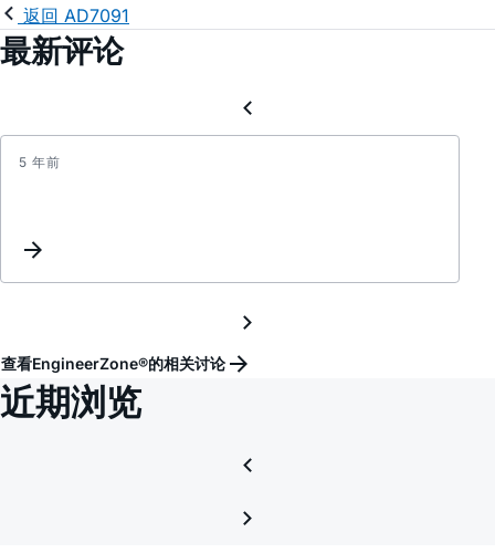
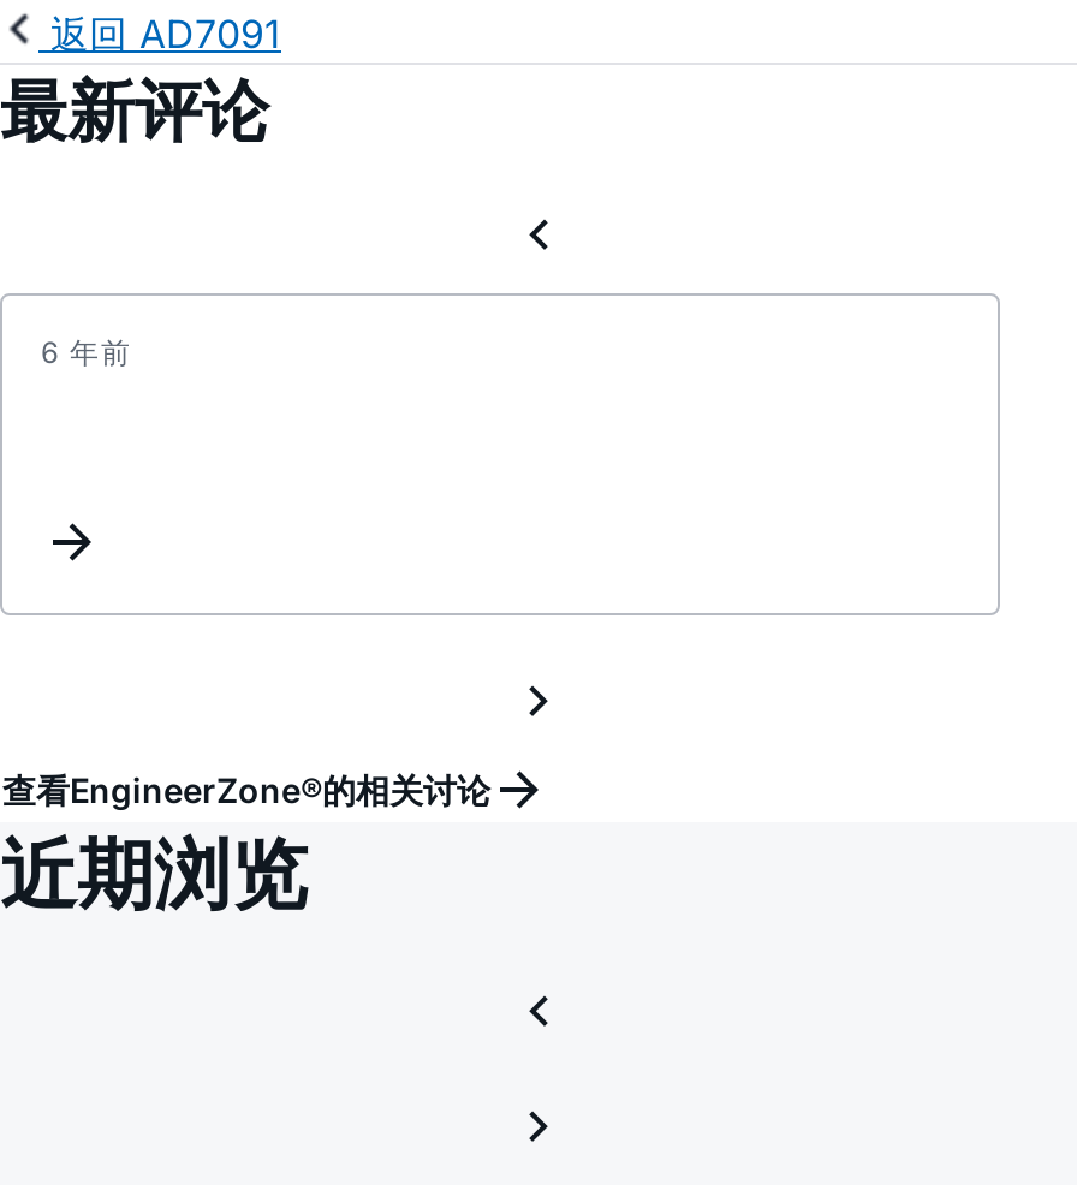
- 5 年前
+ 6 年前
